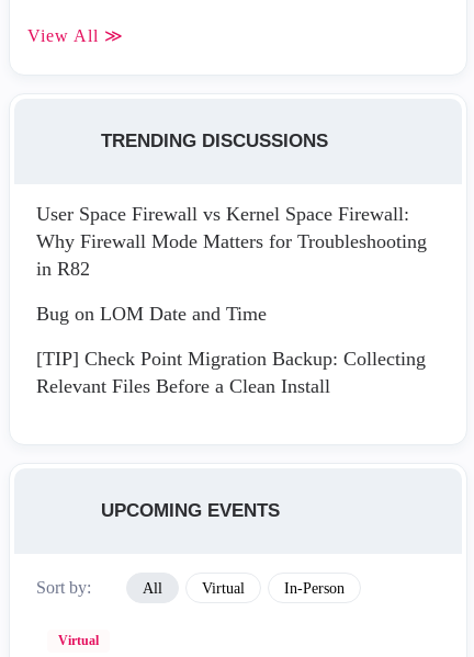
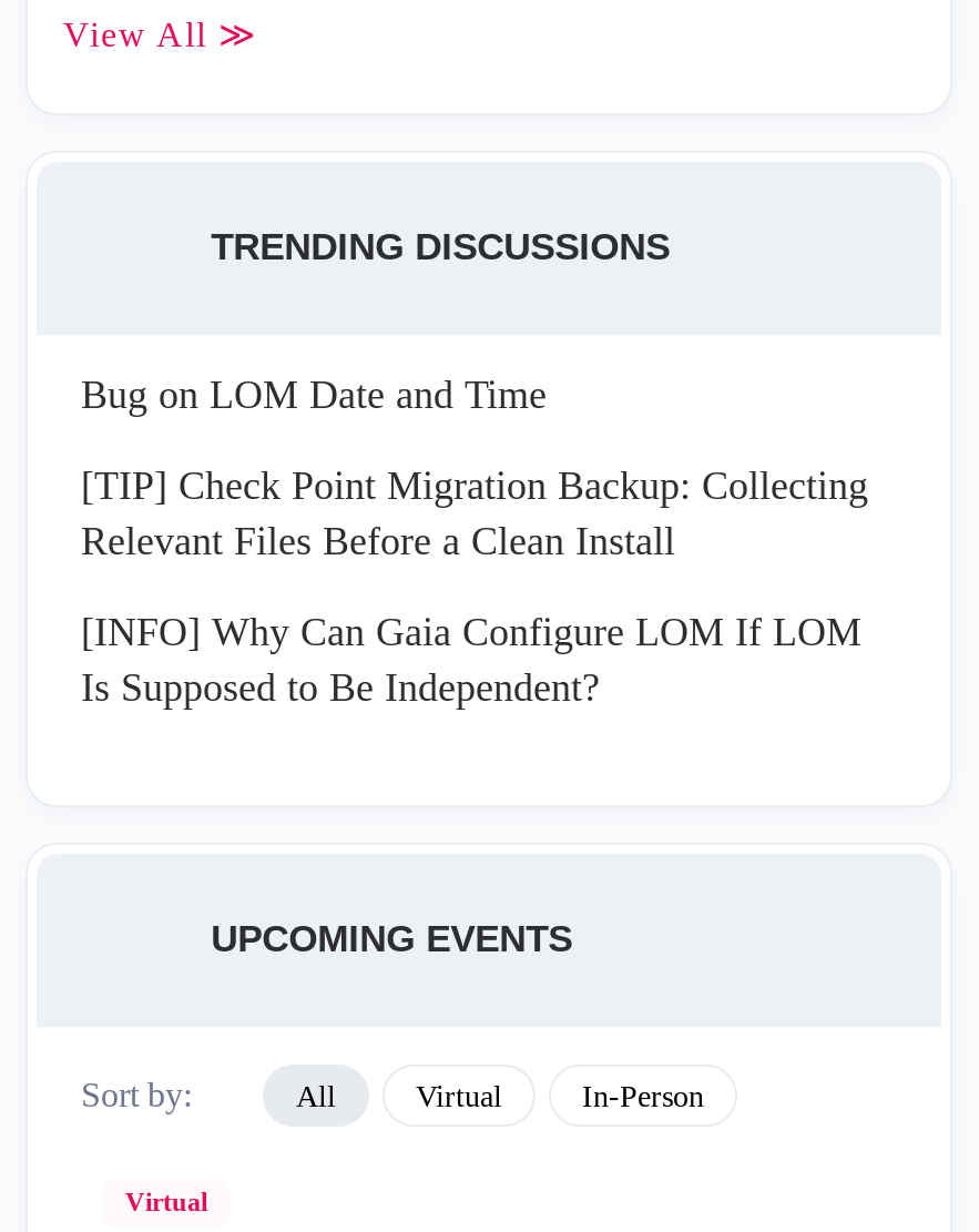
- User Space Firewall vs Kernel Space Firewall:
- Why Firewall Mode Matters for Troubleshooting
- in R82

moved up: Bug on LOM Date and Time | [TIP] Check Point Migration Backup: Collecting | Relevant Files Before a Clean Install

+ [INFO] Why Can Gaia Configure LOM If LOM
+ Is Supposed to Be Independent?
